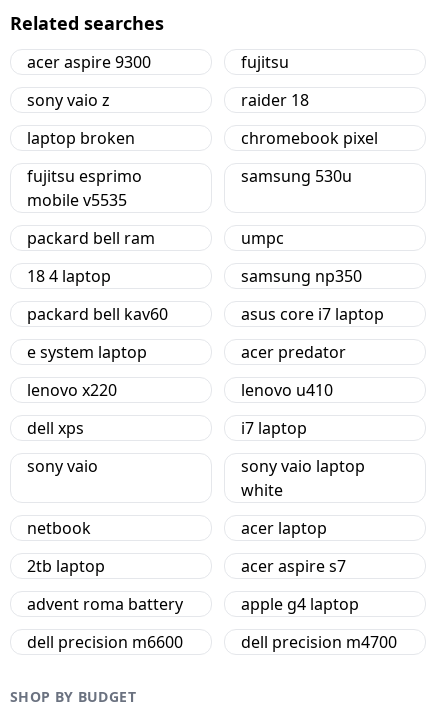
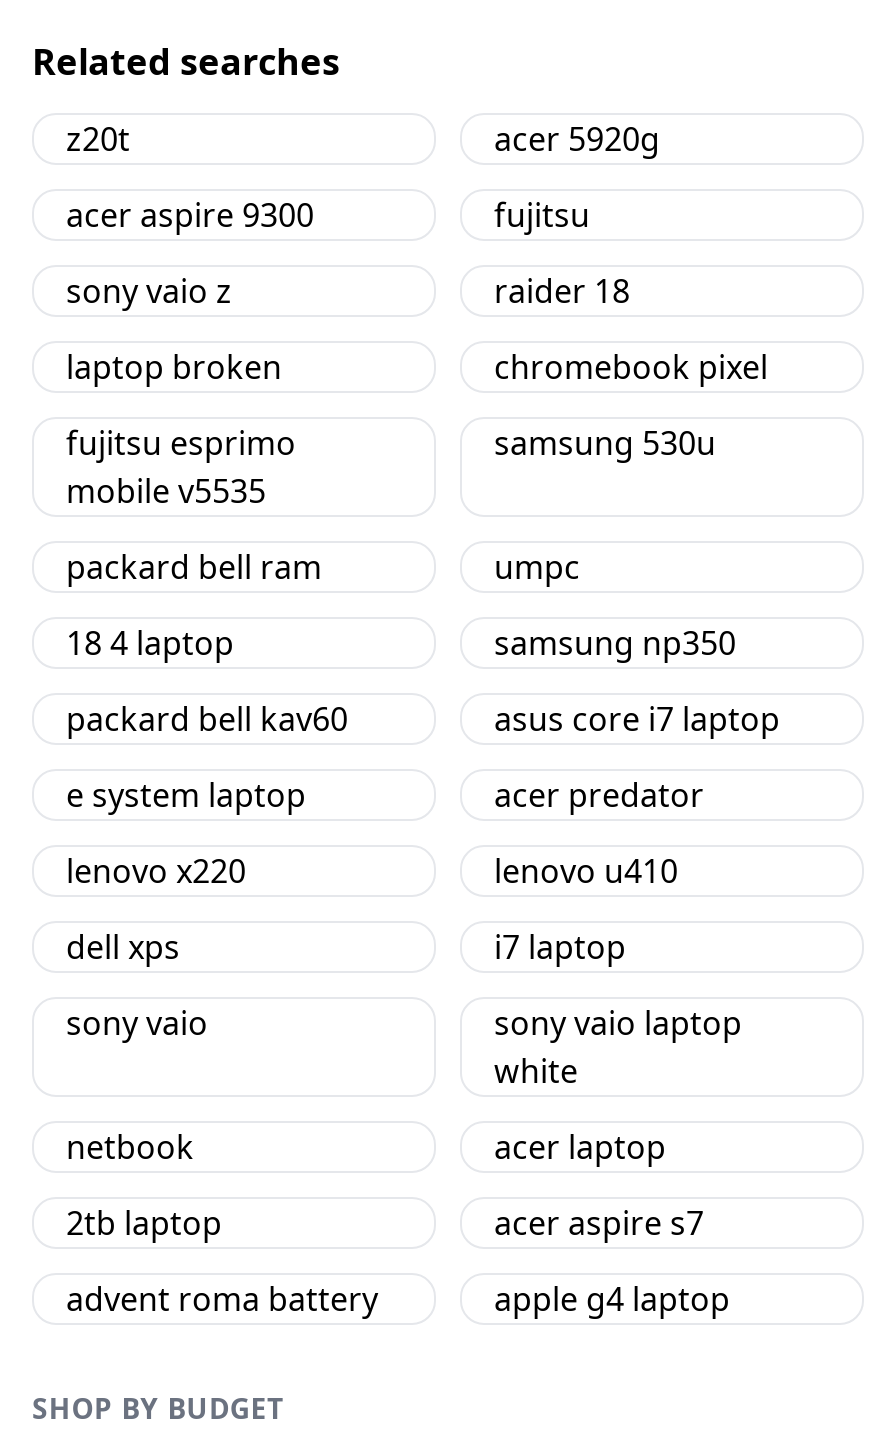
+ z20t
+ acer 5920g

moved down: acer aspire 9300 | fujitsu | sony vaio z | ... | advent roma battery | apple g4 laptop

- dell precision m6600
- dell precision m4700
